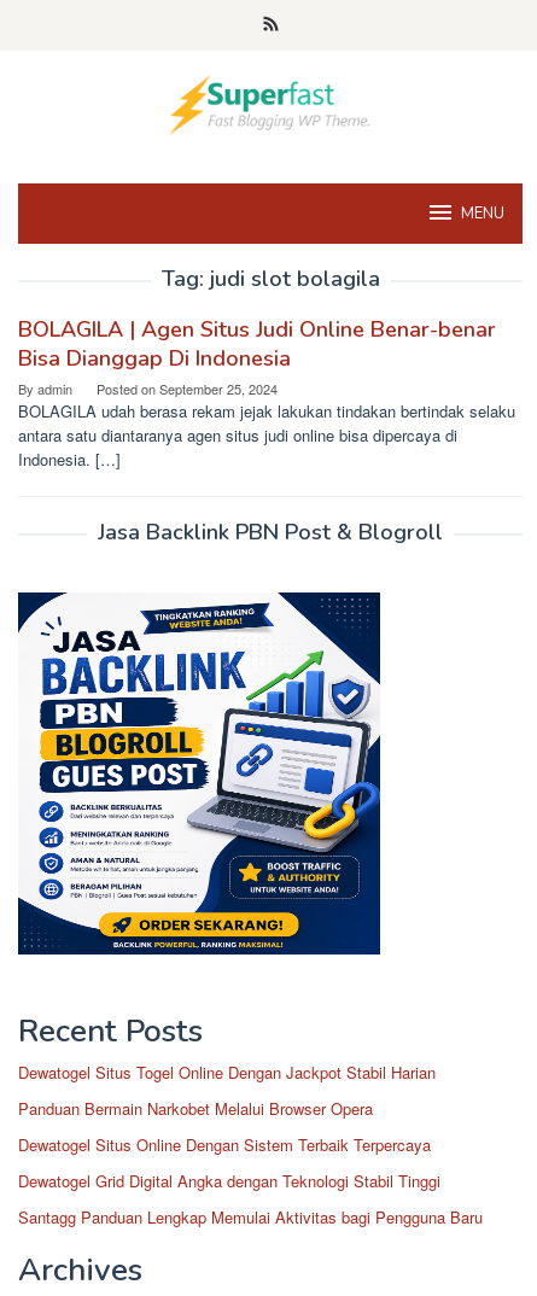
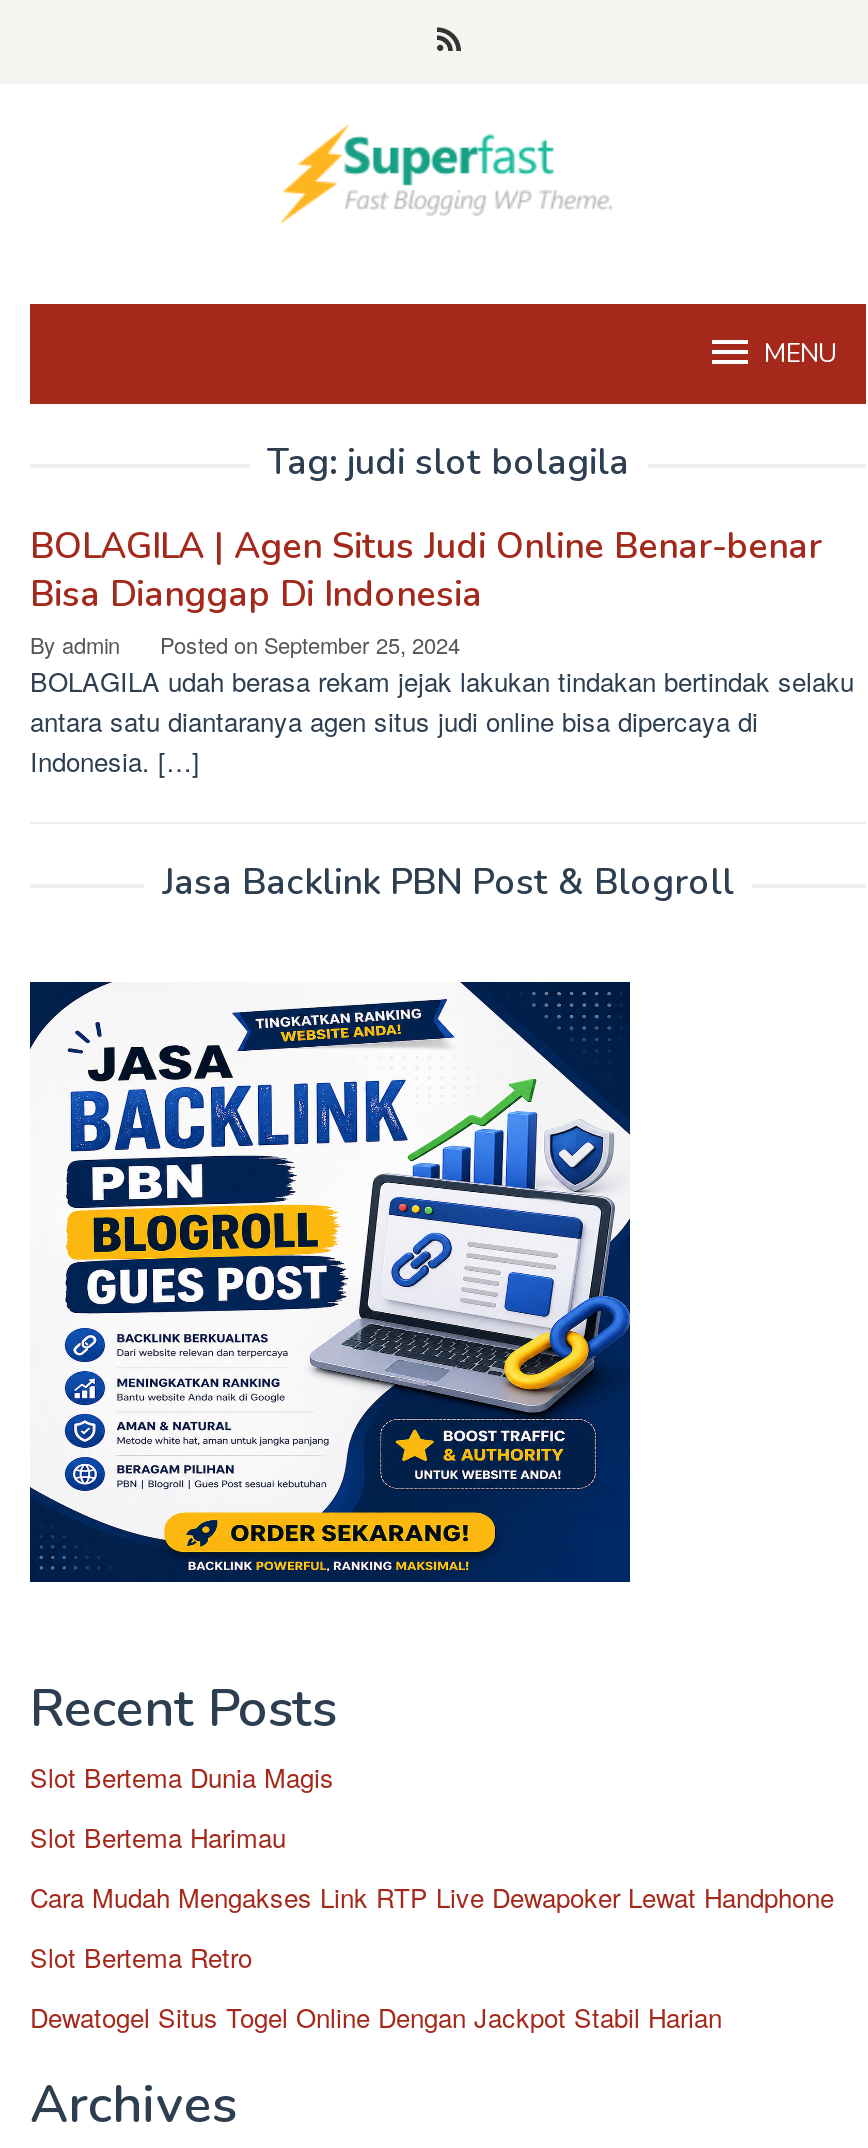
+ Slot Bertema Dunia Magis
+ Slot Bertema Harimau
+ Cara Mudah Mengakses Link RTP Live Dewapoker Lewat Handphone
+ Slot Bertema Retro

moved down: Dewatogel Situs Togel Online Dengan Jackpot Stabil Harian

- Panduan Bermain Narkobet Melalui Browser Opera
- Dewatogel Situs Online Dengan Sistem Terbaik Terpercaya
- Dewatogel Grid Digital Angka dengan Teknologi Stabil Tinggi
- Santagg Panduan Lengkap Memulai Aktivitas bagi Pengguna Baru
